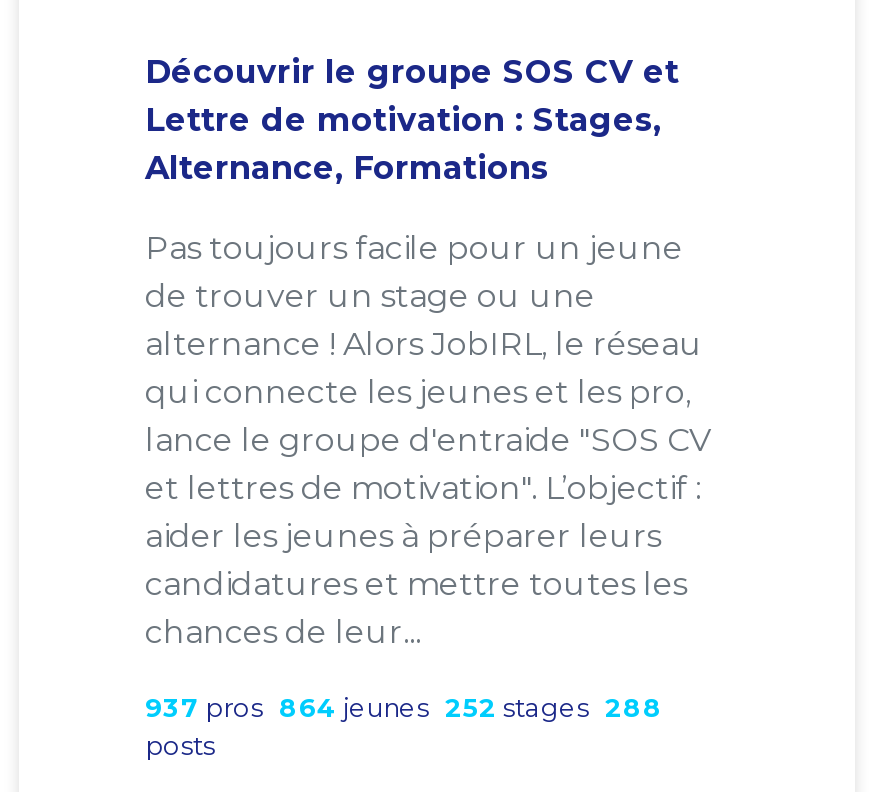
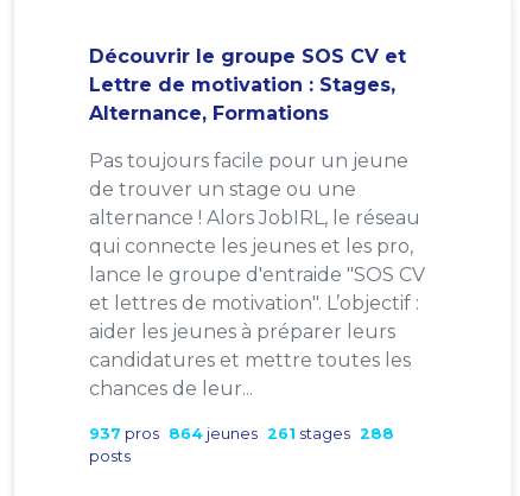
- 937 pros 864 jeunes 252 stages 288
+ 937 pros 864 jeunes 261 stages 288
